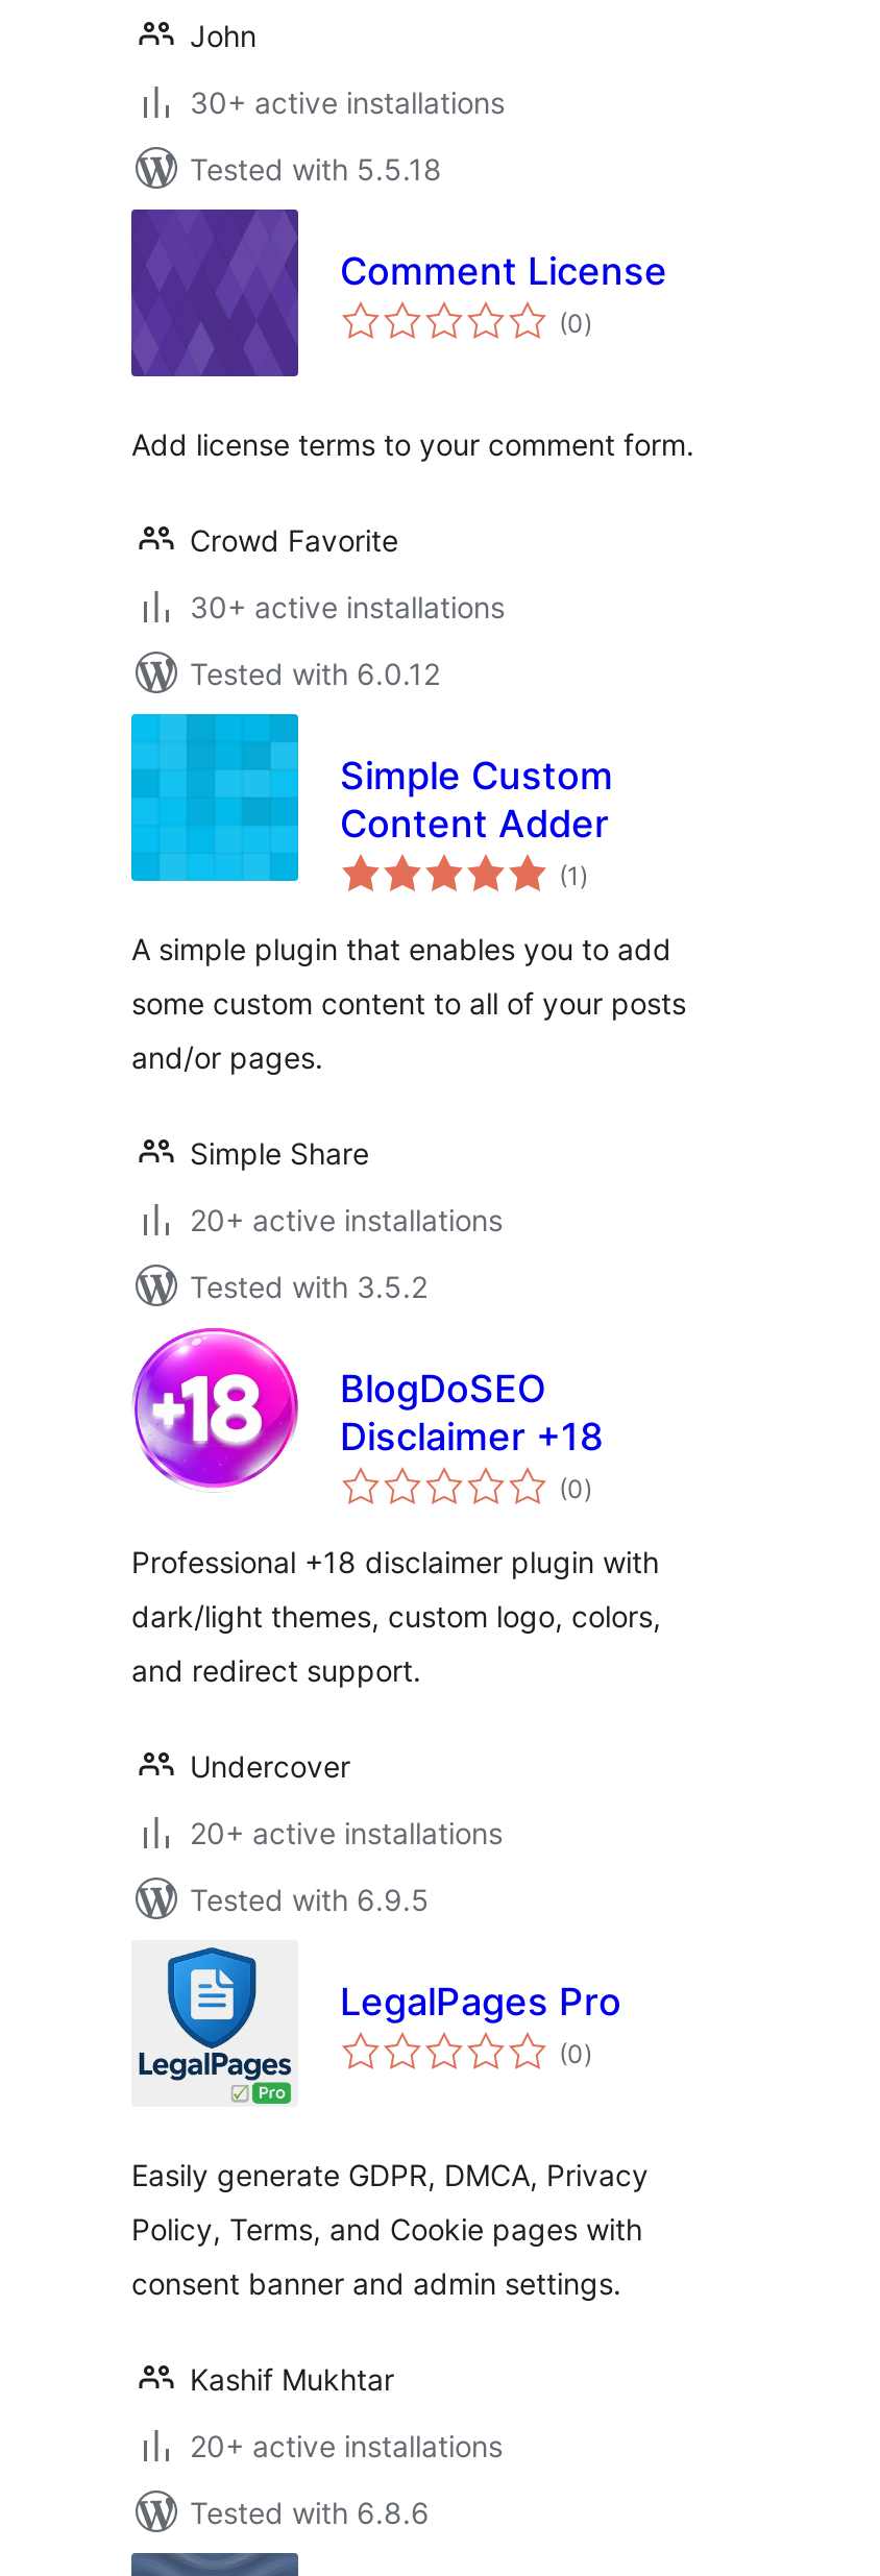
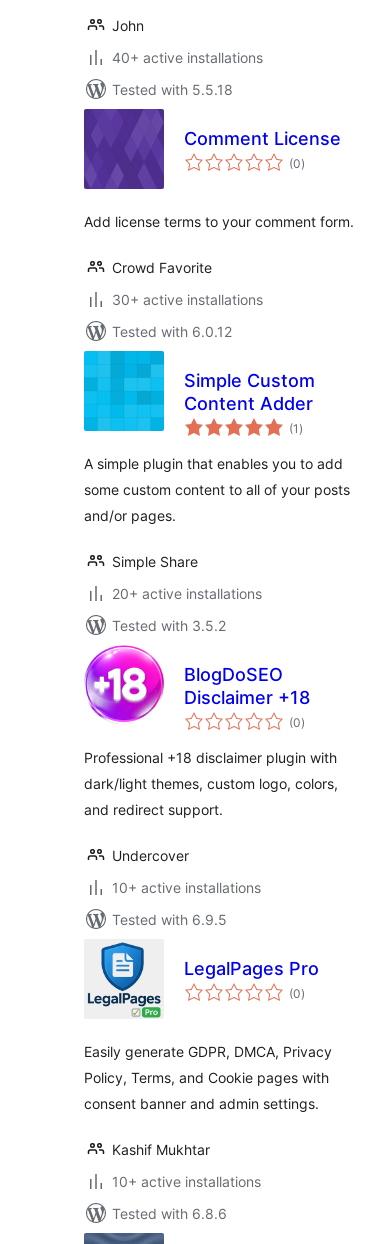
- 30+ active installations
+ 40+ active installations

- 20+ active installations
+ 10+ active installations

- 20+ active installations
+ 10+ active installations
